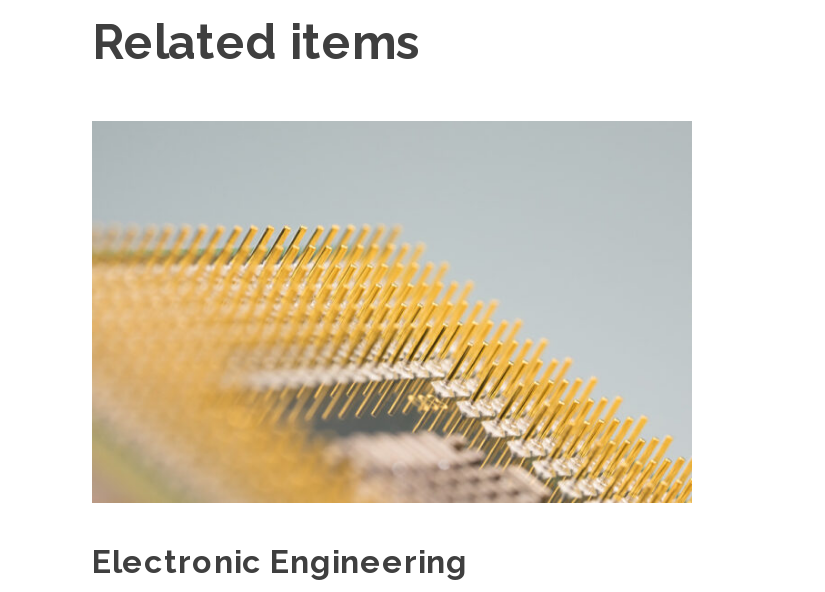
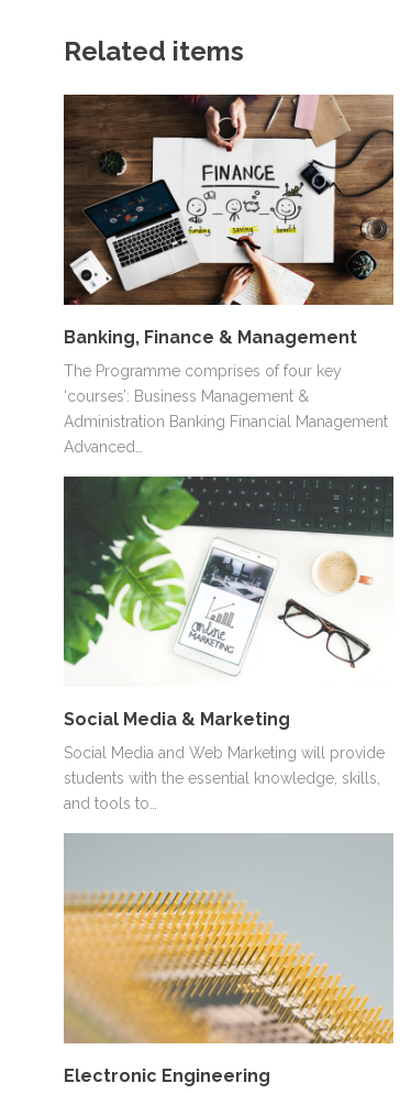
+ [image]
+ Banking, Finance & Management
+ The Programme comprises of four key
+ ‘courses’: Business Management &
+ Administration Banking Financial Management
+ Advanced…

+ [image]
+ Social Media & Marketing
+ Social Media and Web Marketing will provide
+ students with the essential knowledge, skills,
+ and tools to…
